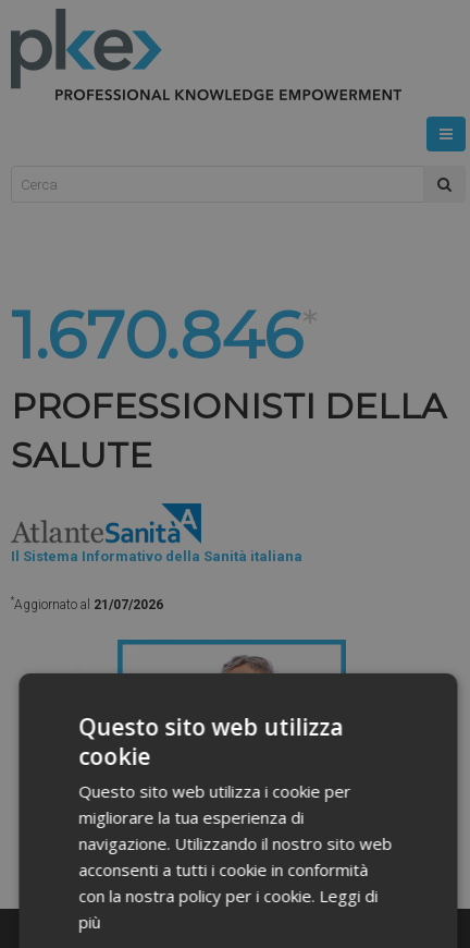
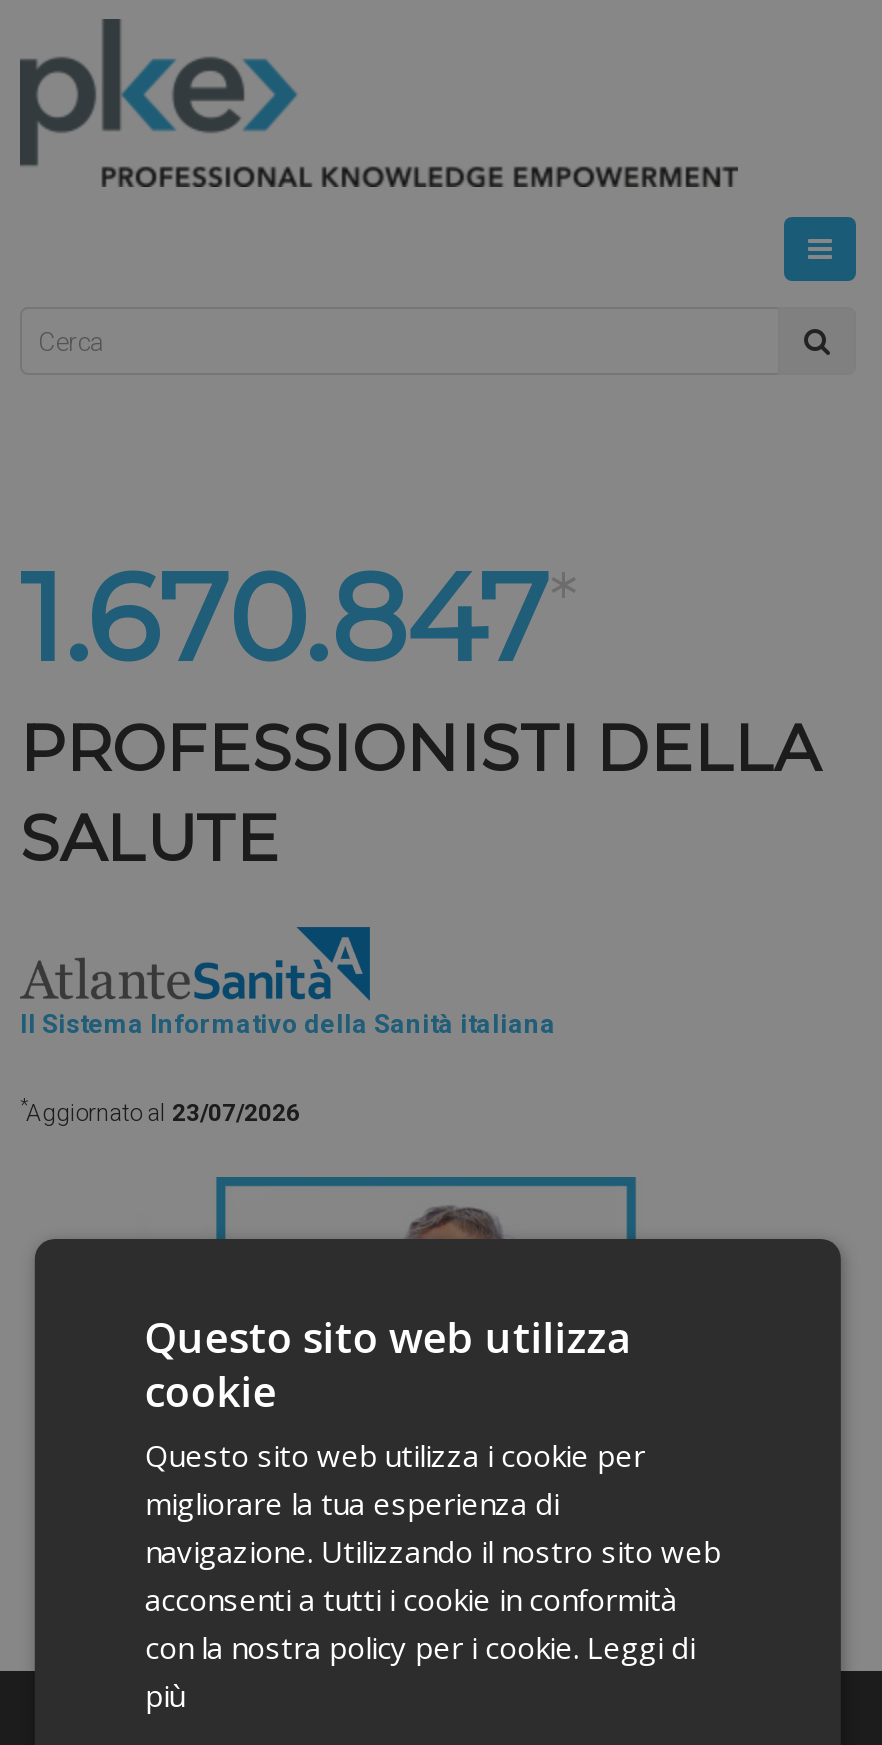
- 1.670.846*
+ 1.670.847*

- *Aggiornato al 21/07/2026
+ *Aggiornato al 23/07/2026
